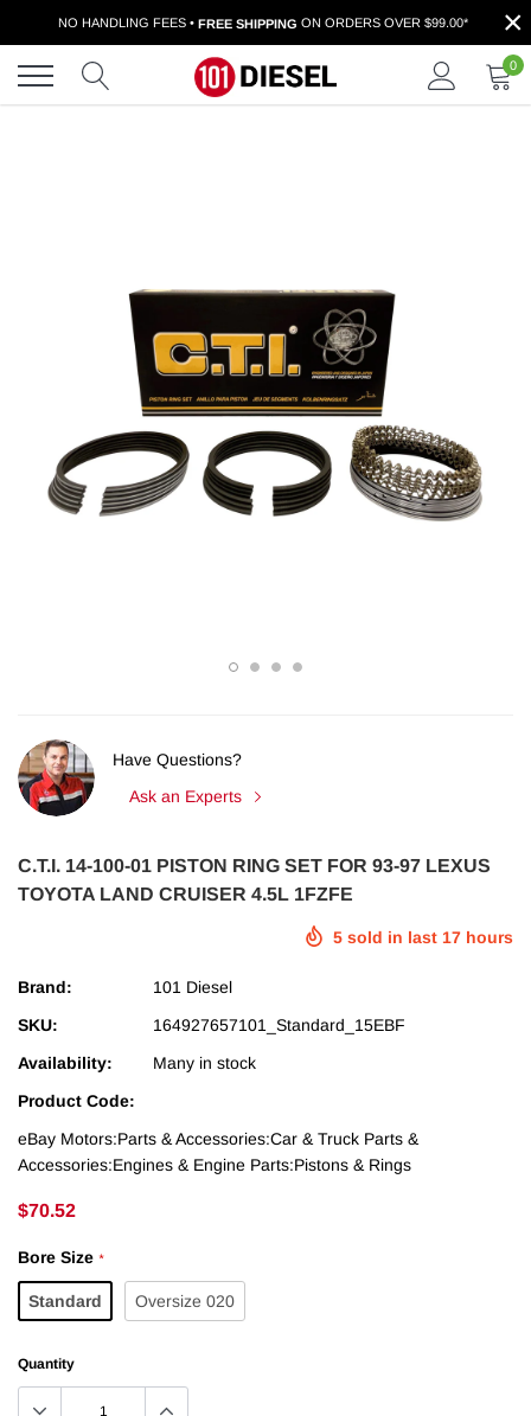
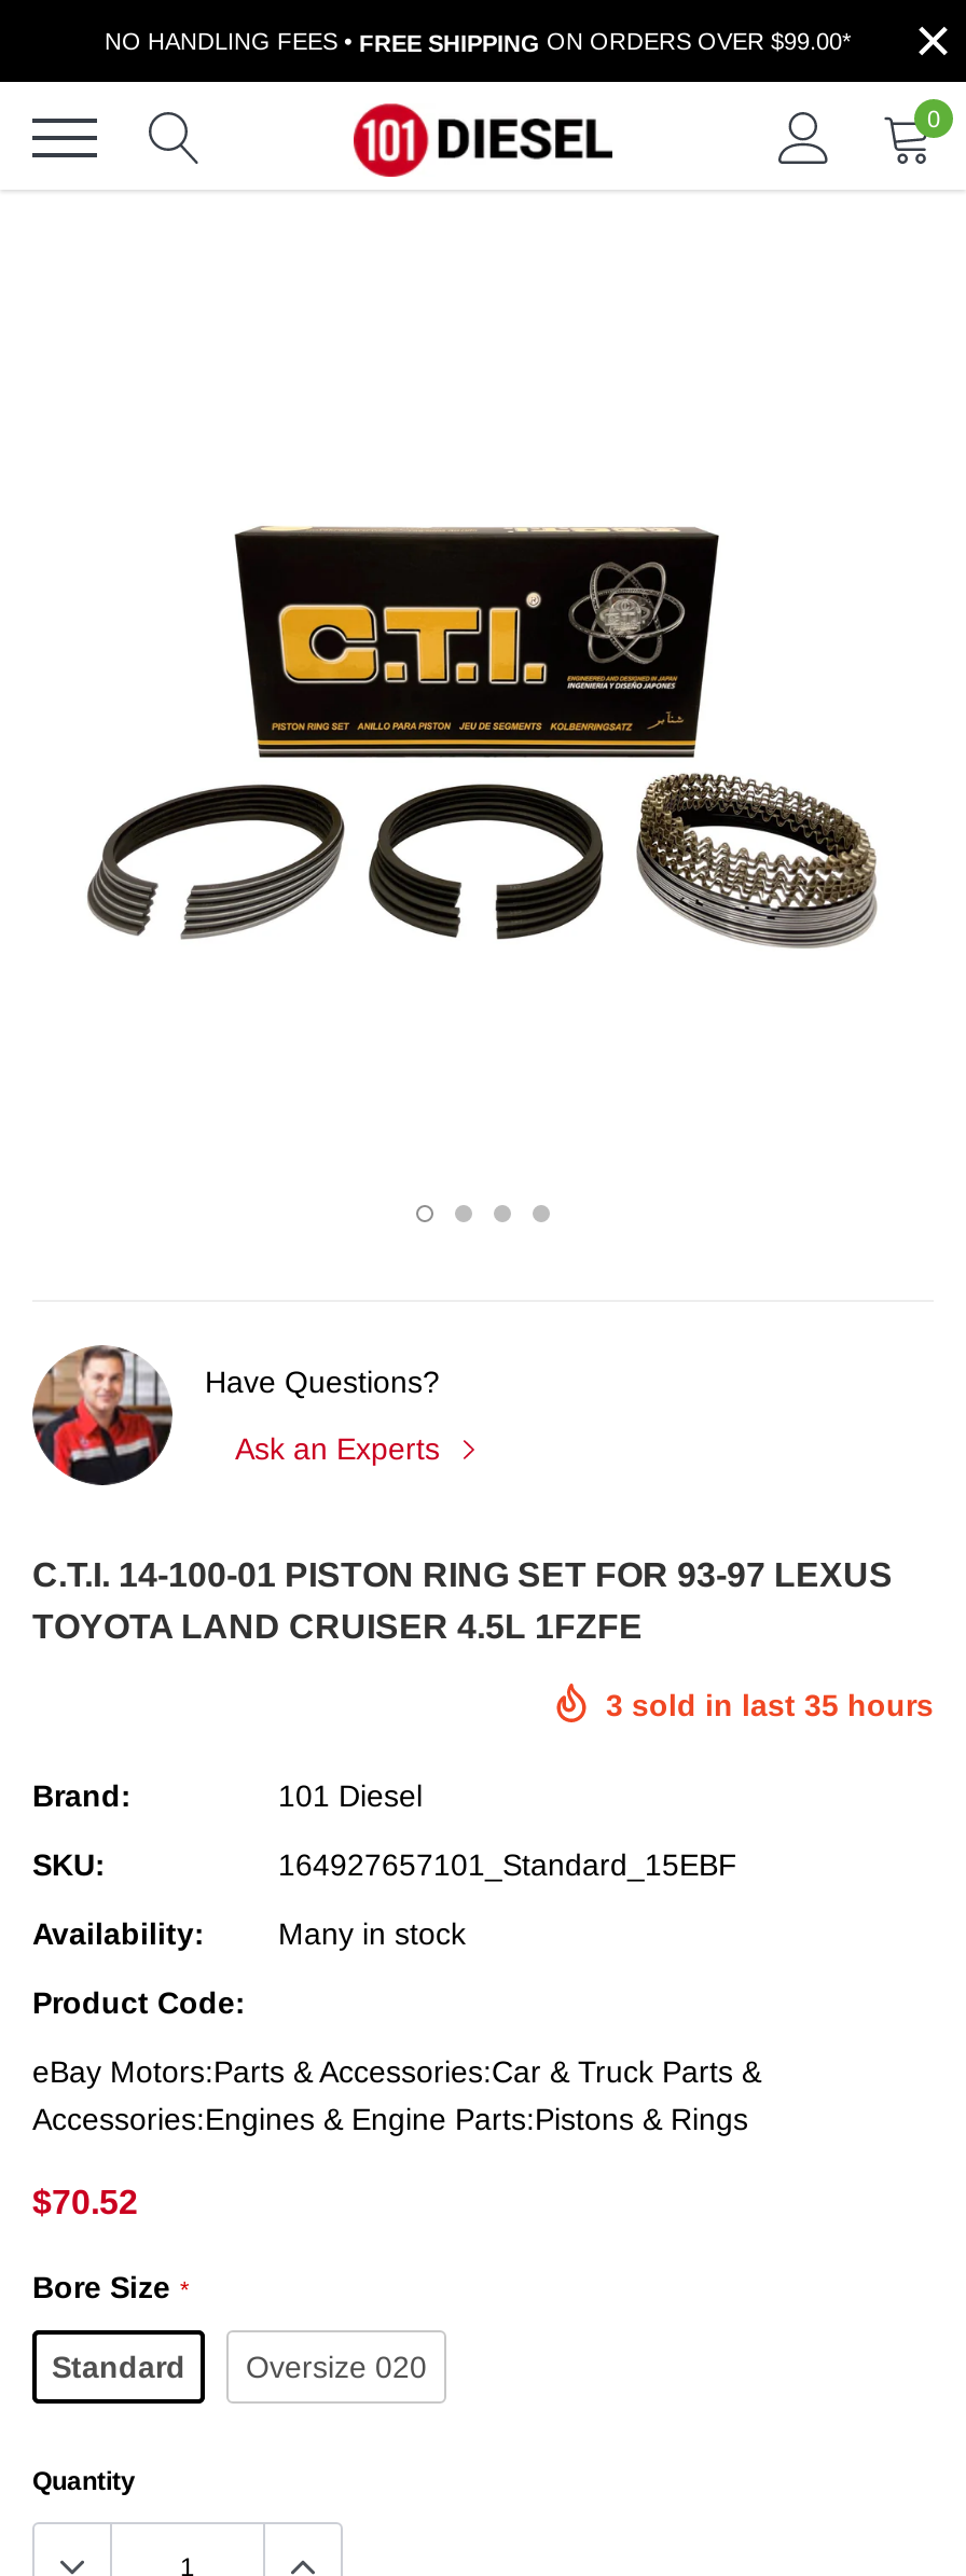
- 5 sold in last 17 hours
+ 3 sold in last 35 hours
